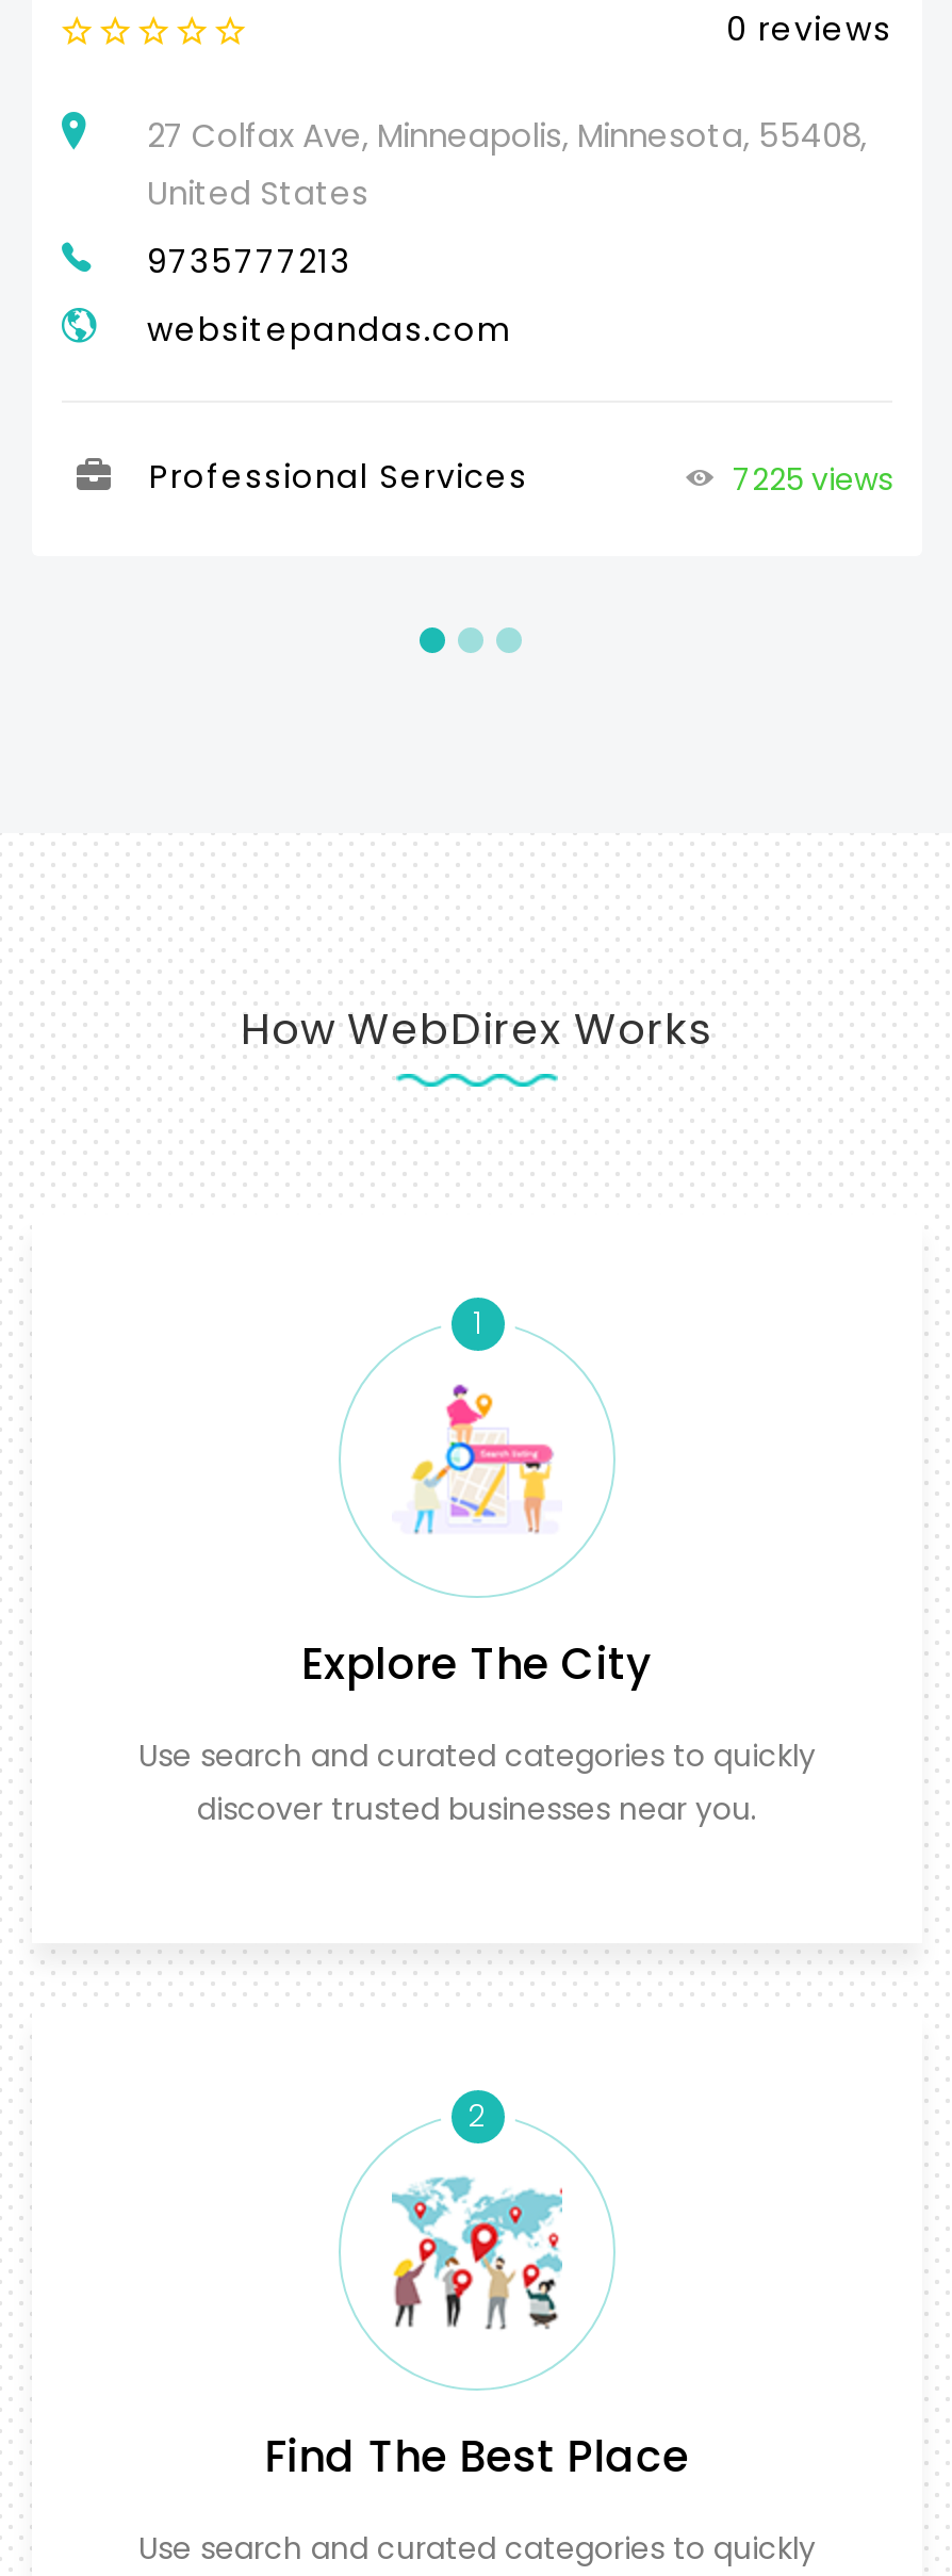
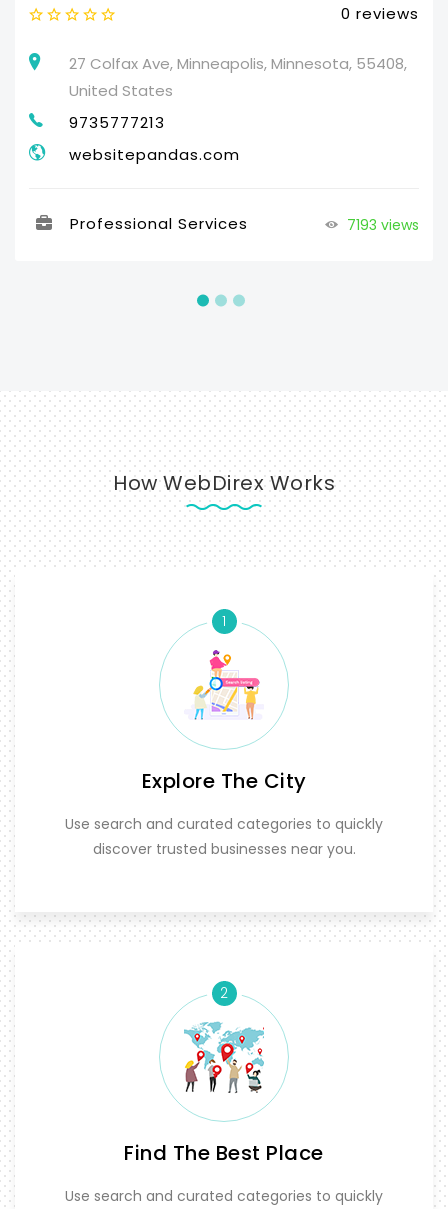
- 7225 views
+ 7193 views
